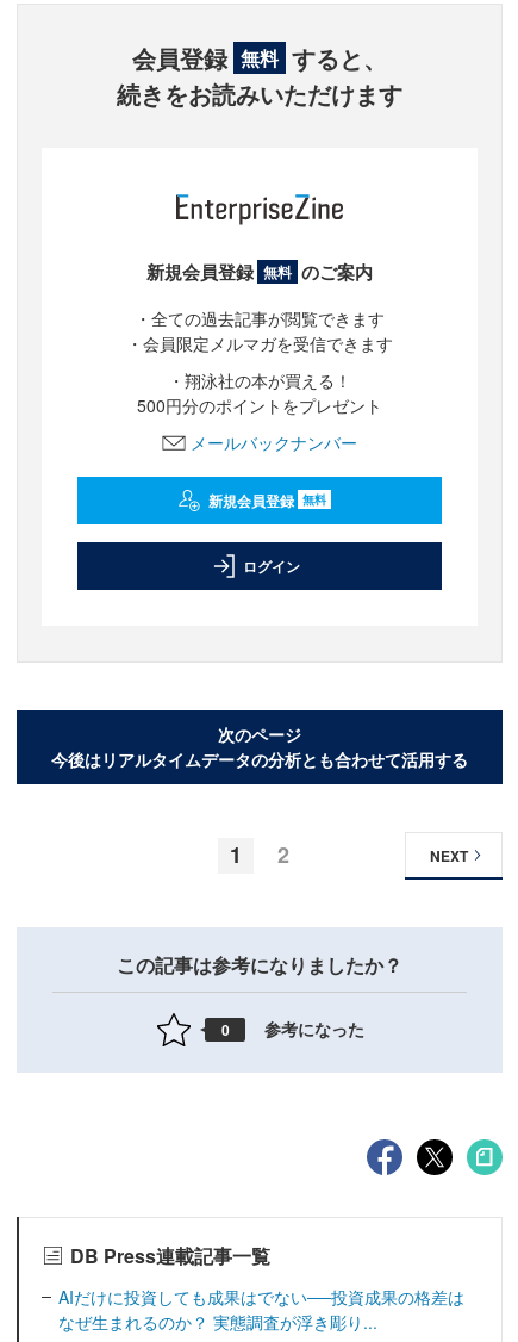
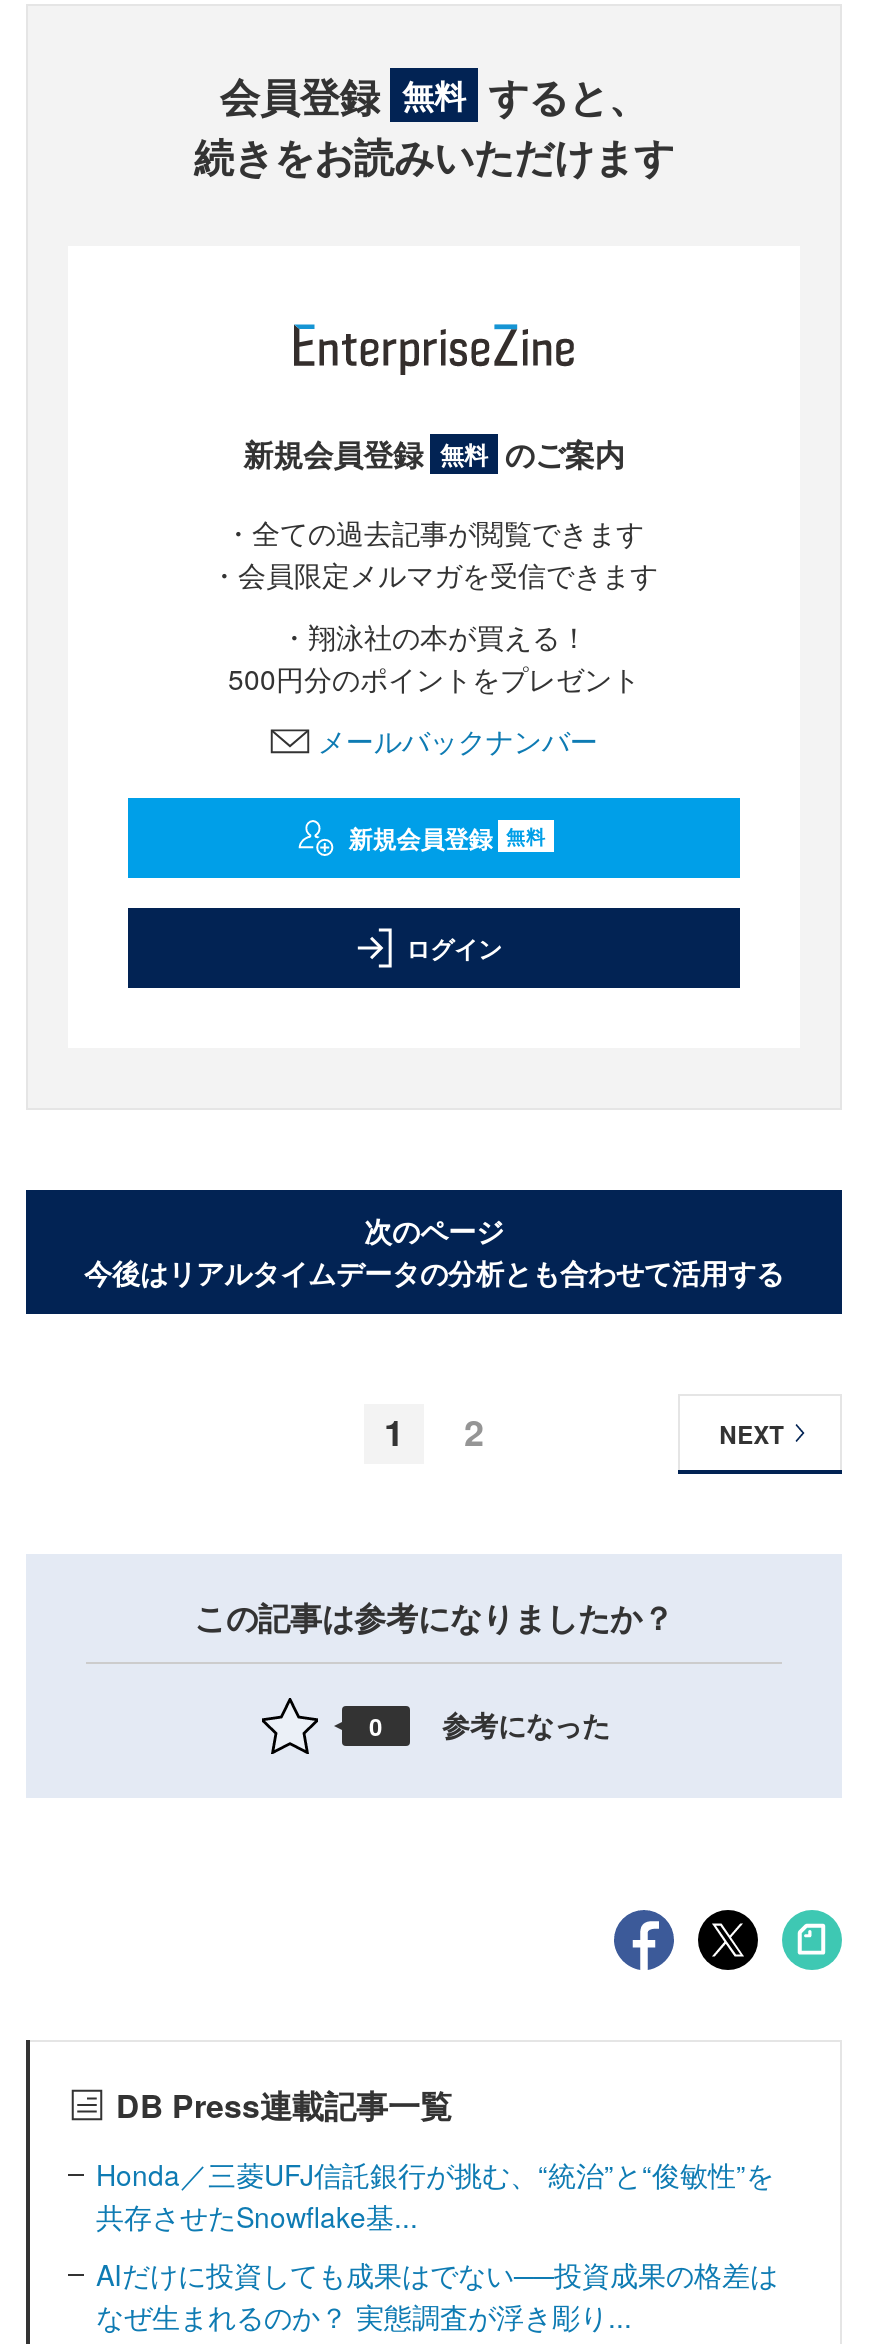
+ Honda／三菱UFJ信託銀行が挑む、“統治”と“俊敏性”を
+ 共存させたSnowflake基...
